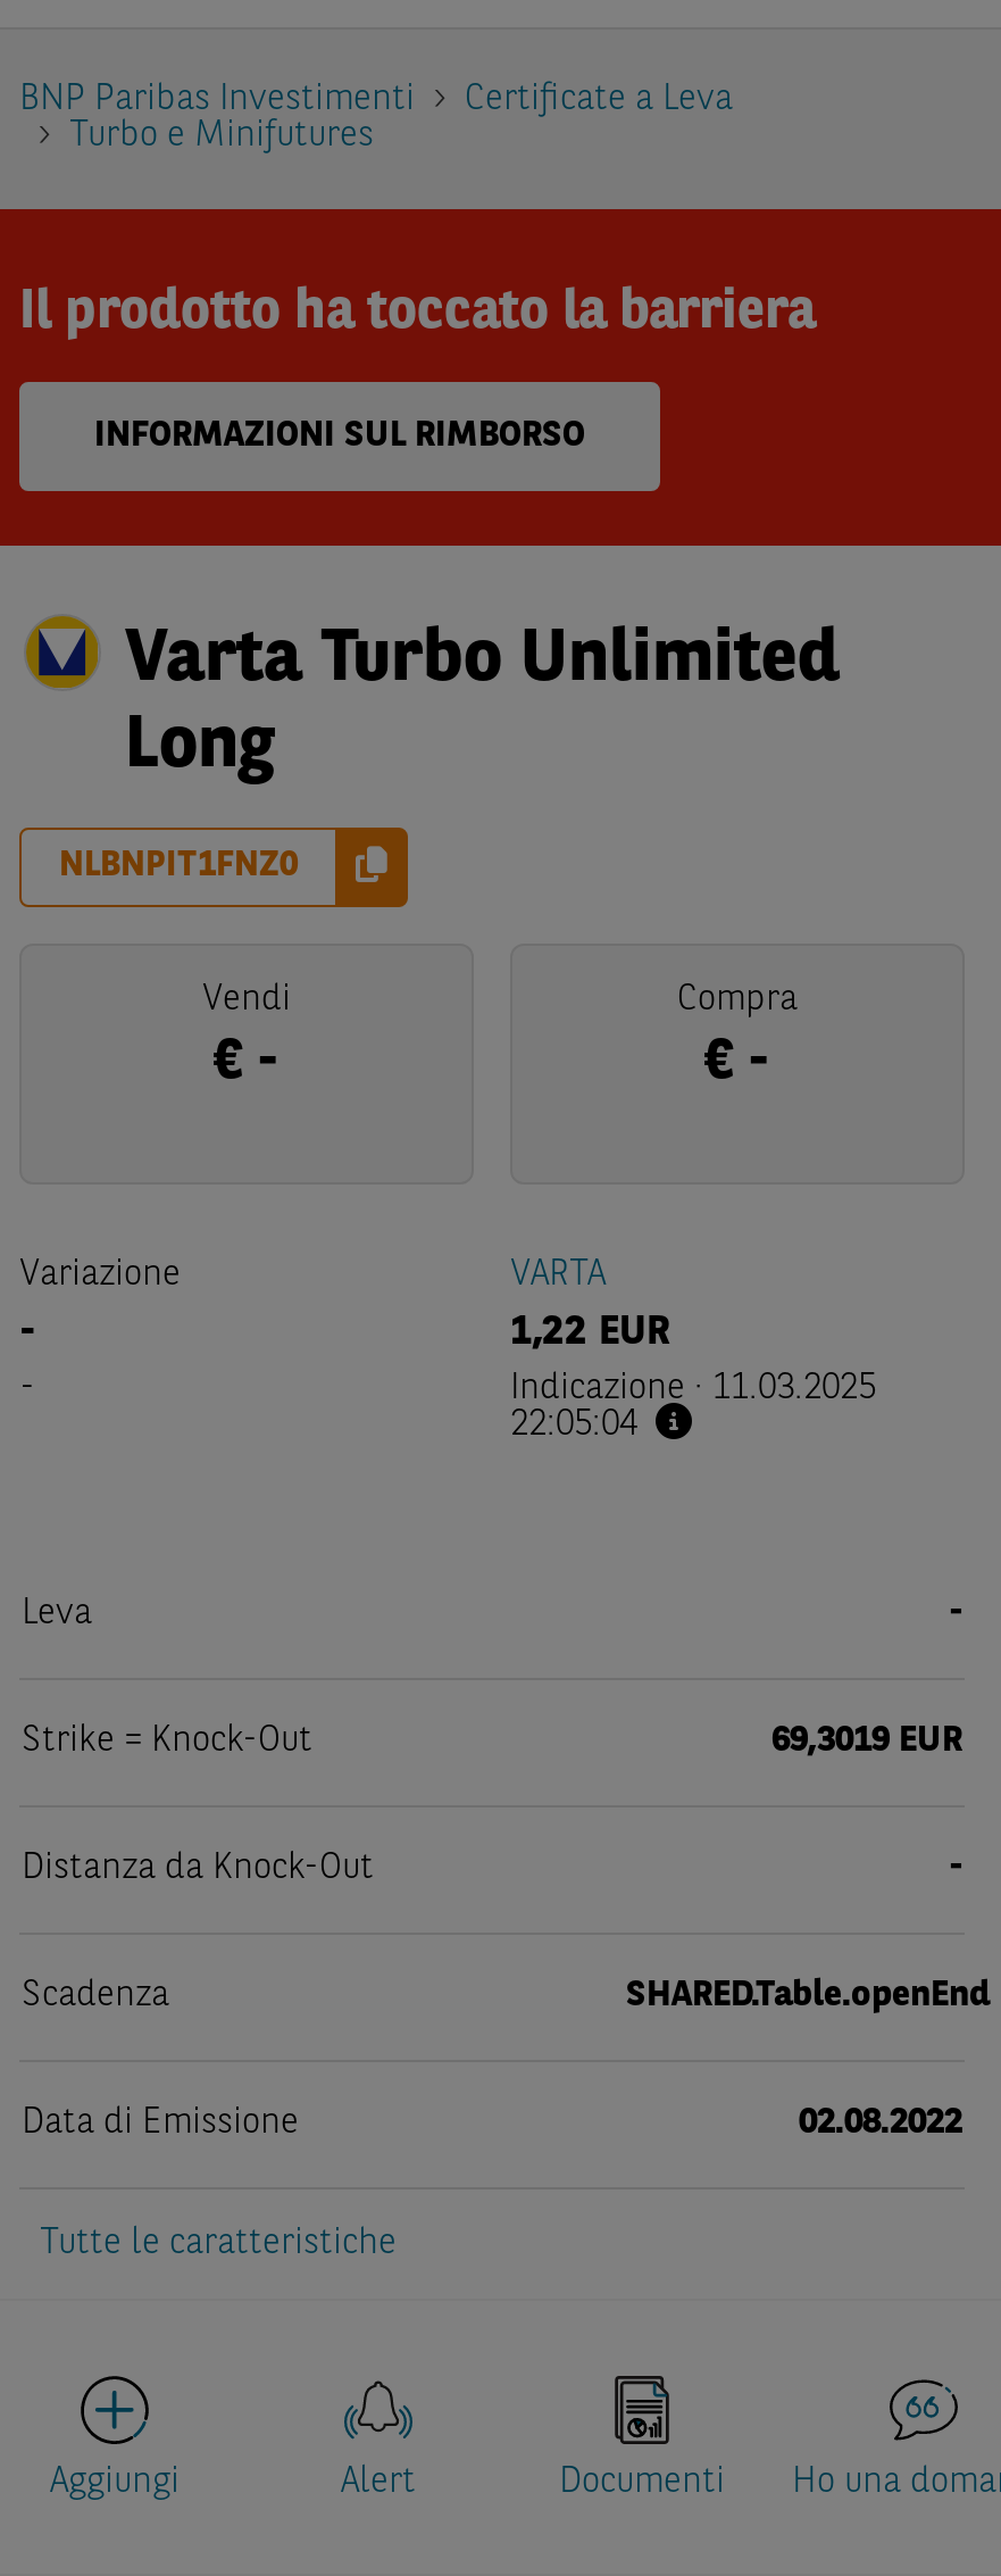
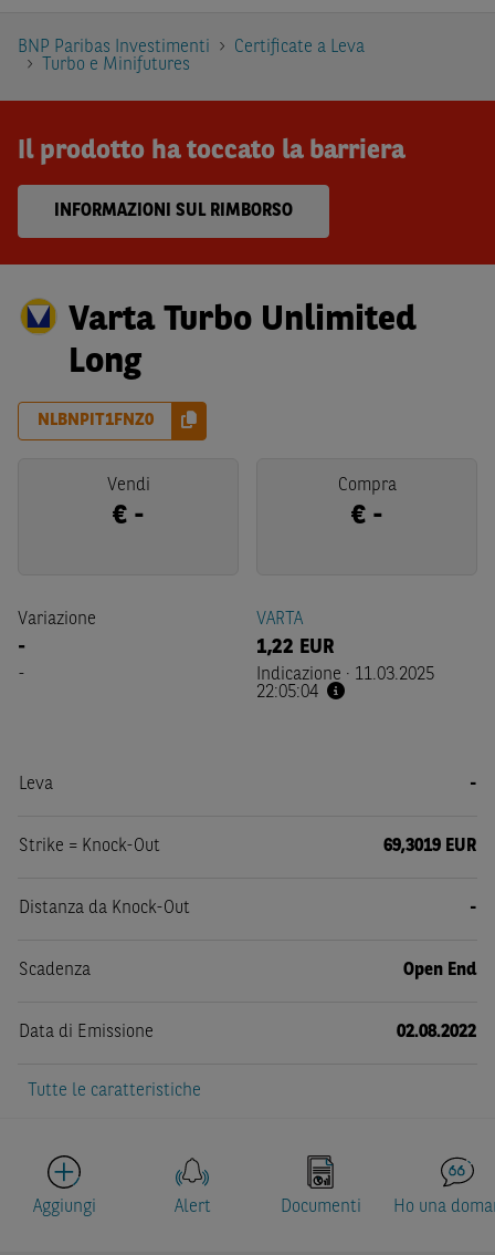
- SHARED.Table.openEnd
+ Open End
